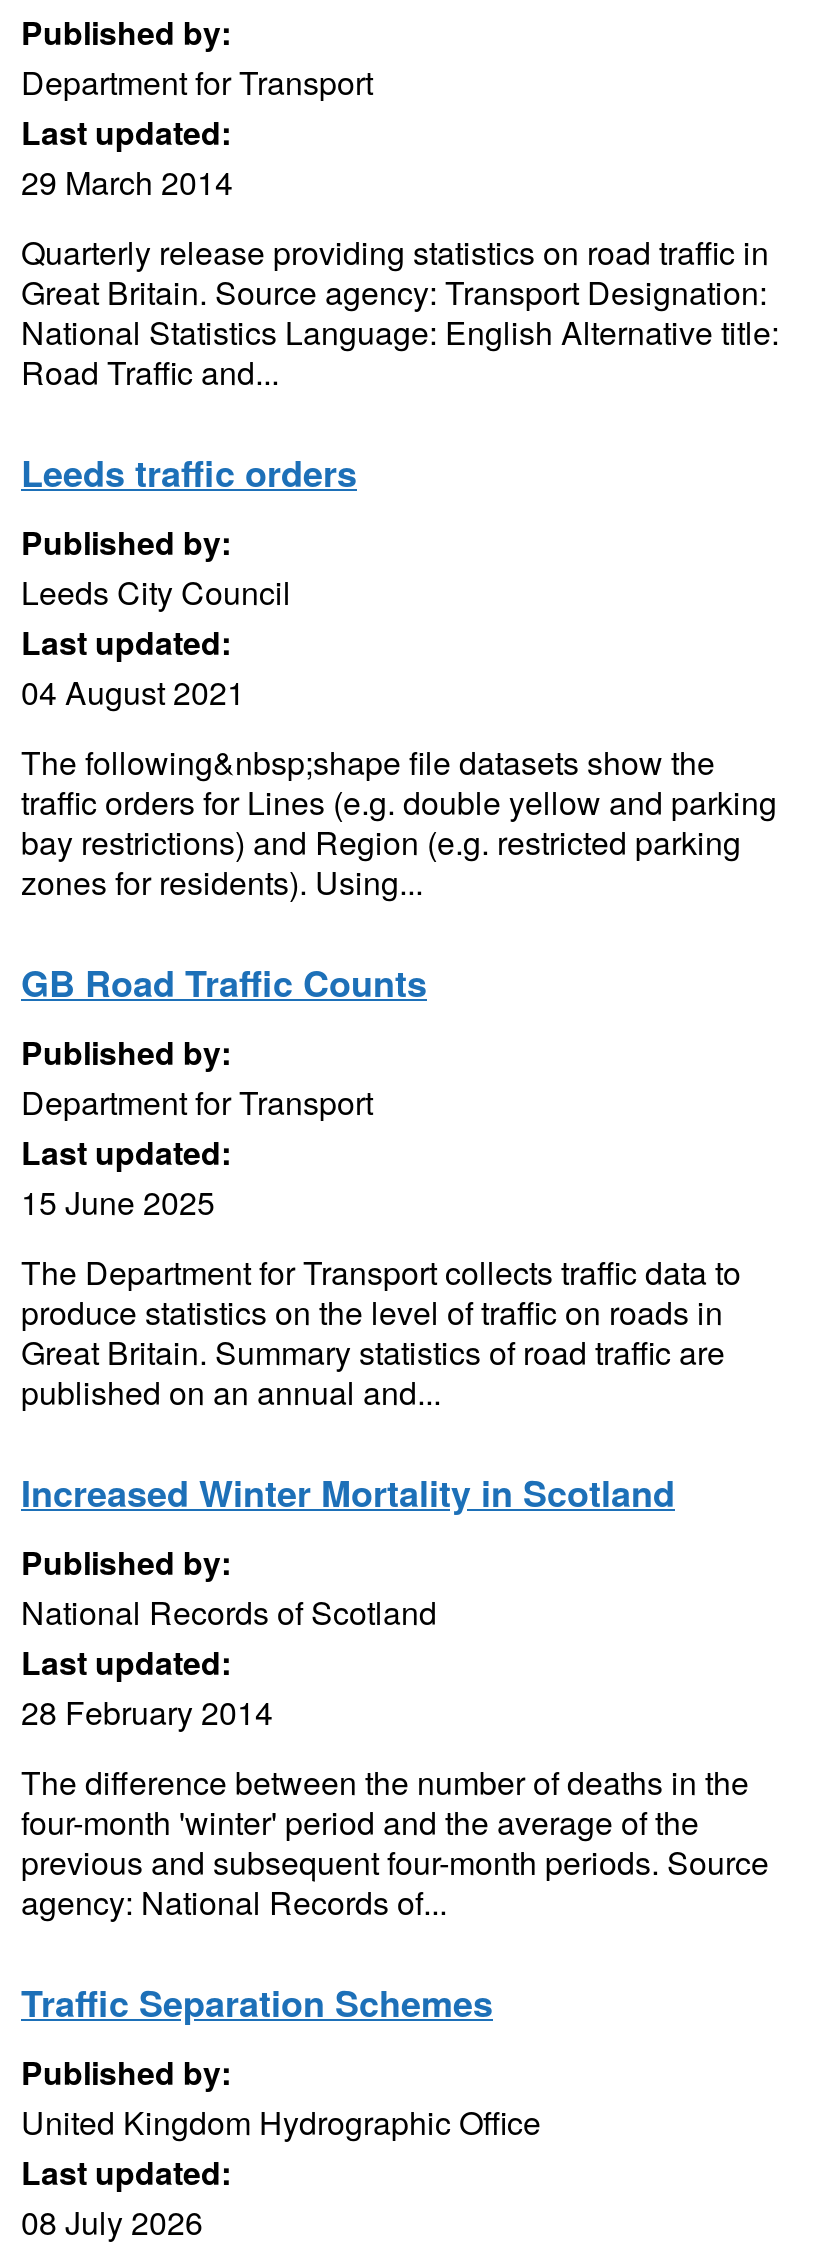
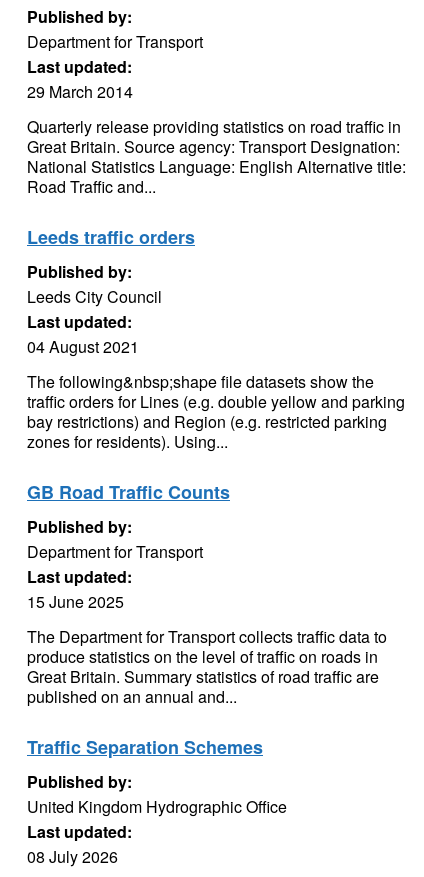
- Increased Winter Mortality in Scotland
- Published by:
- National Records of Scotland
- Last updated:
- 28 February 2014
- The difference between the number of deaths in the
- four-month 'winter' period and the average of the
- previous and subsequent four-month periods. Source
- agency: National Records of...
